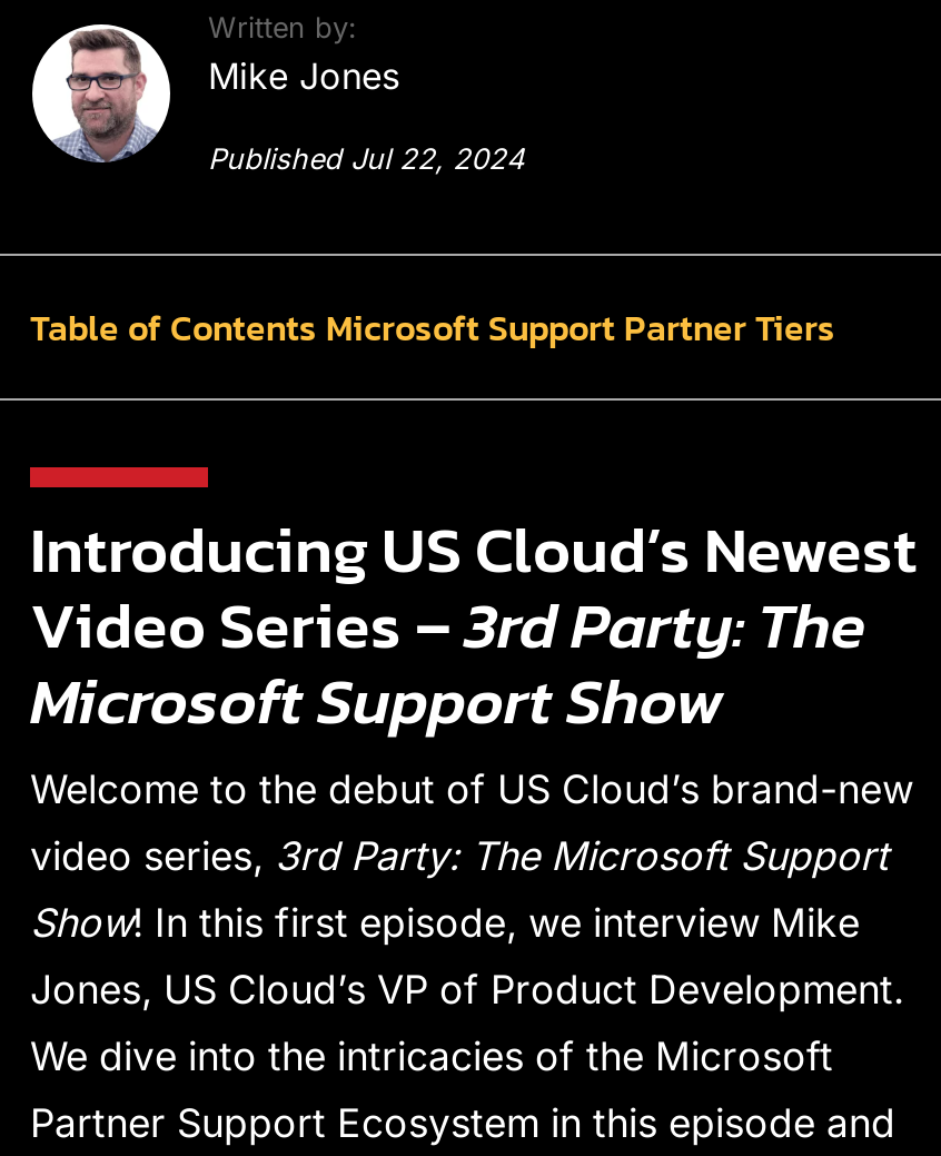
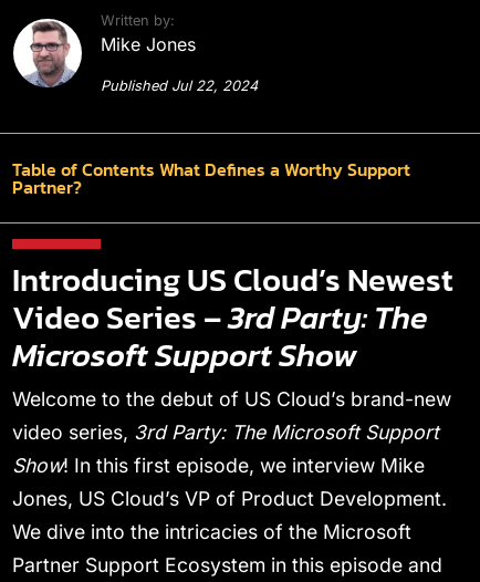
- Table of Contents Microsoft Support Partner Tiers
+ Table of Contents What Defines a Worthy Support
+ Partner?
